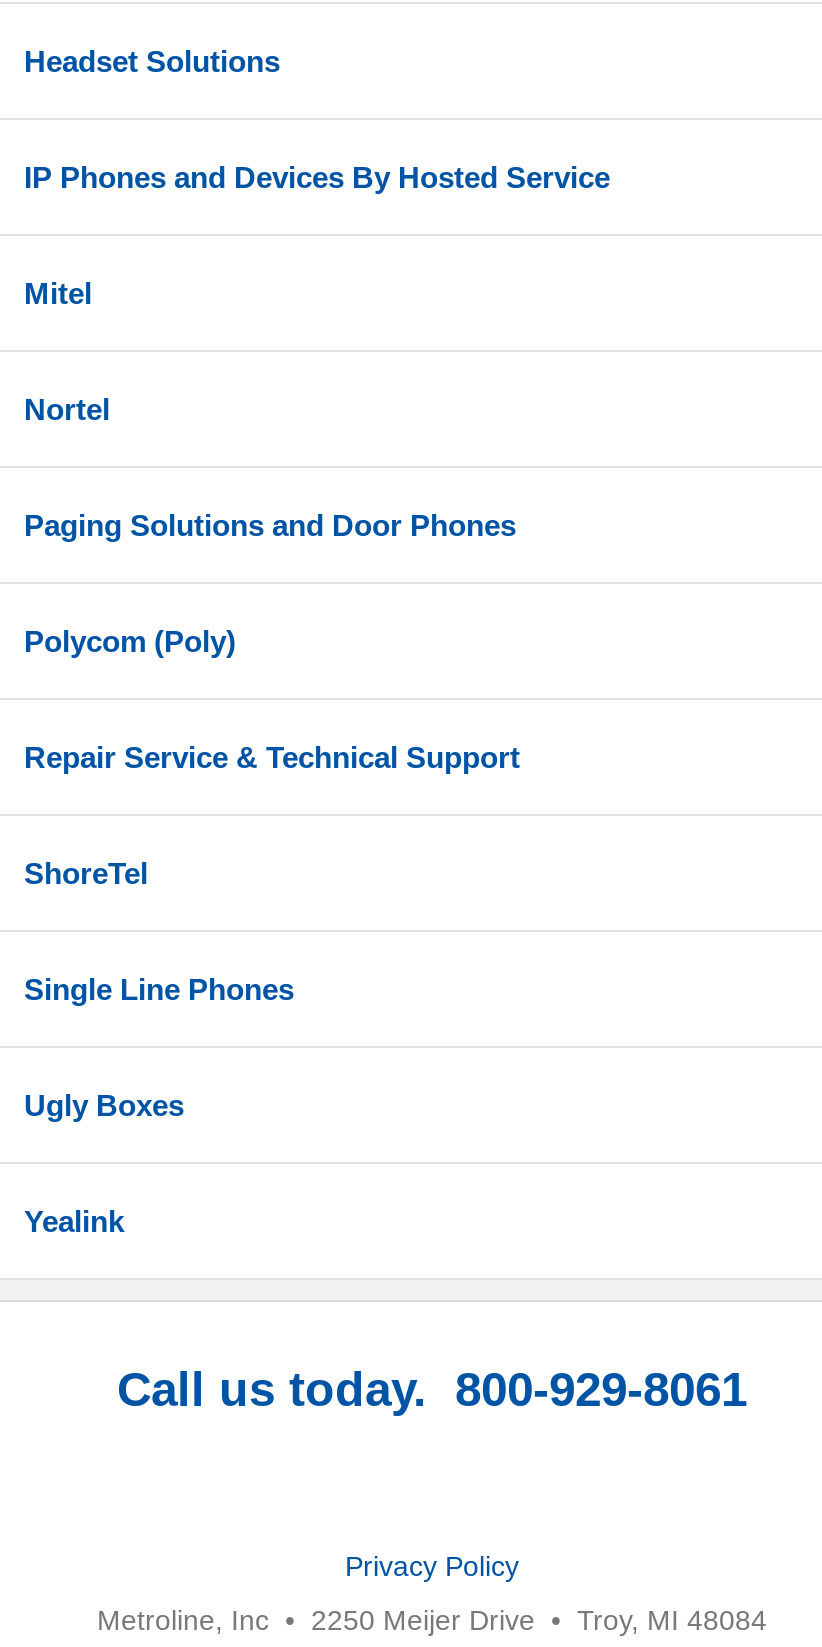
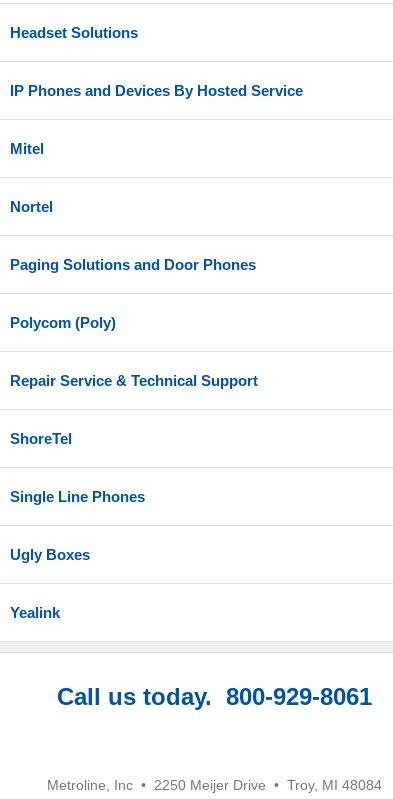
- Privacy Policy
